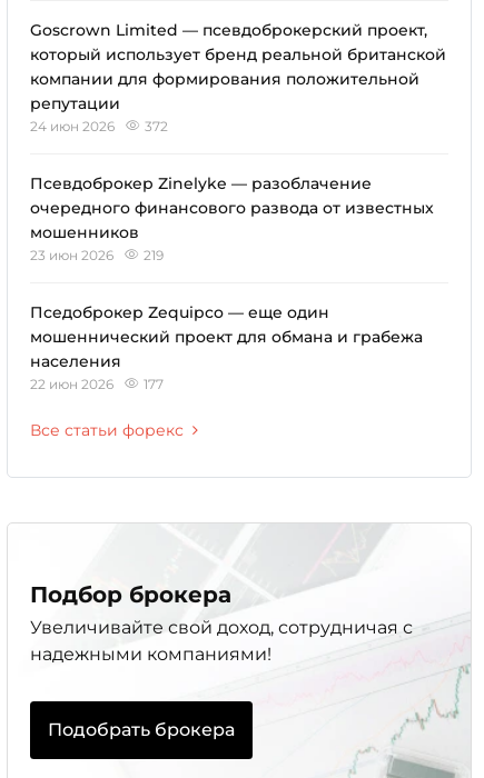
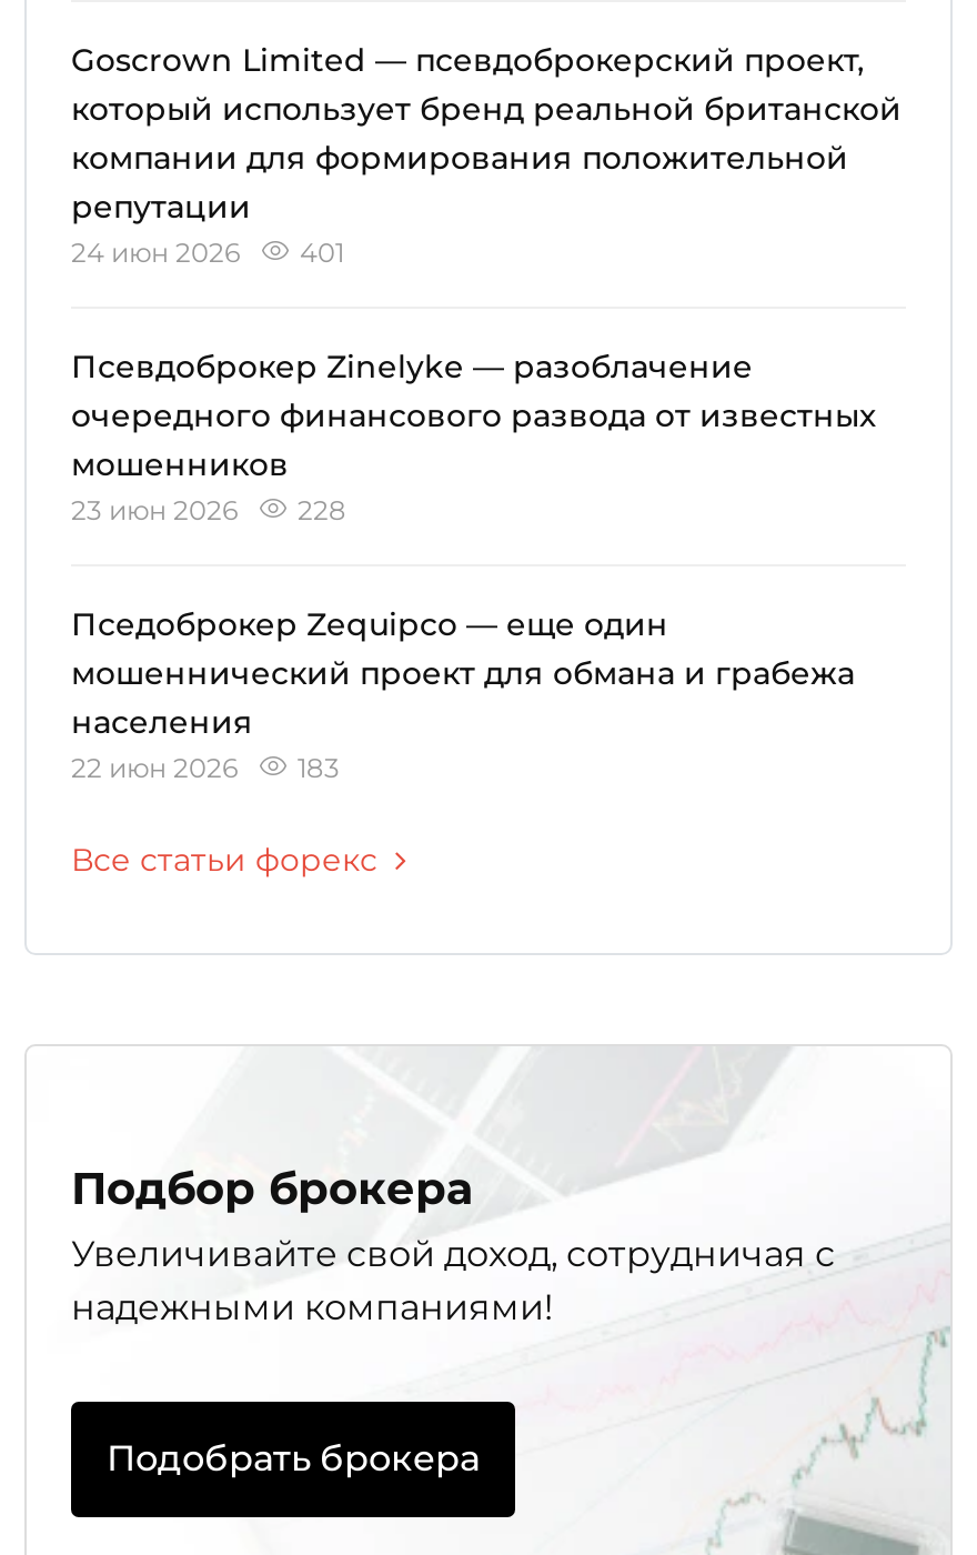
- 24 июн 2026 372
+ 24 июн 2026 401

- 23 июн 2026 219
+ 23 июн 2026 228

- 22 июн 2026 177
+ 22 июн 2026 183
